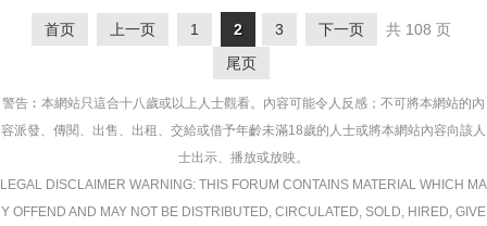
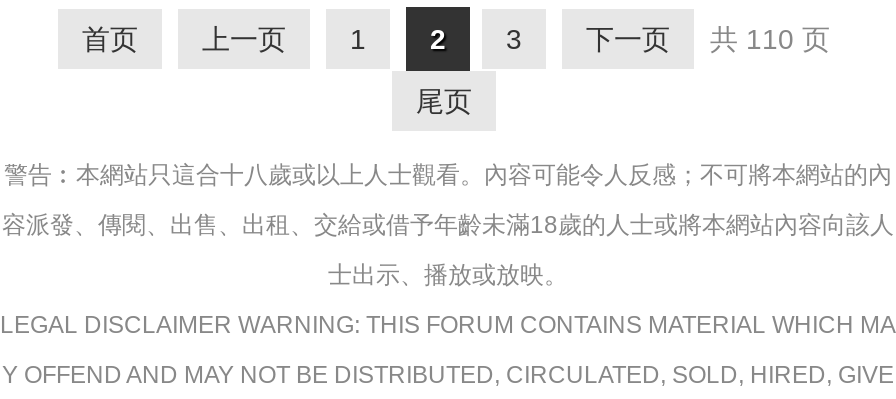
- 首页 上一页 1 2 3 下一页 共 108 页
+ 首页 上一页 1 2 3 下一页 共 110 页
